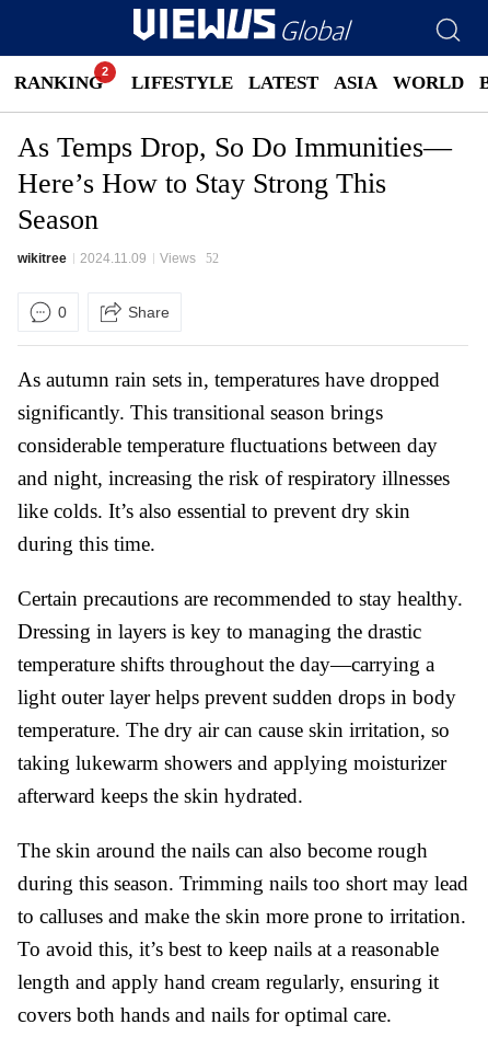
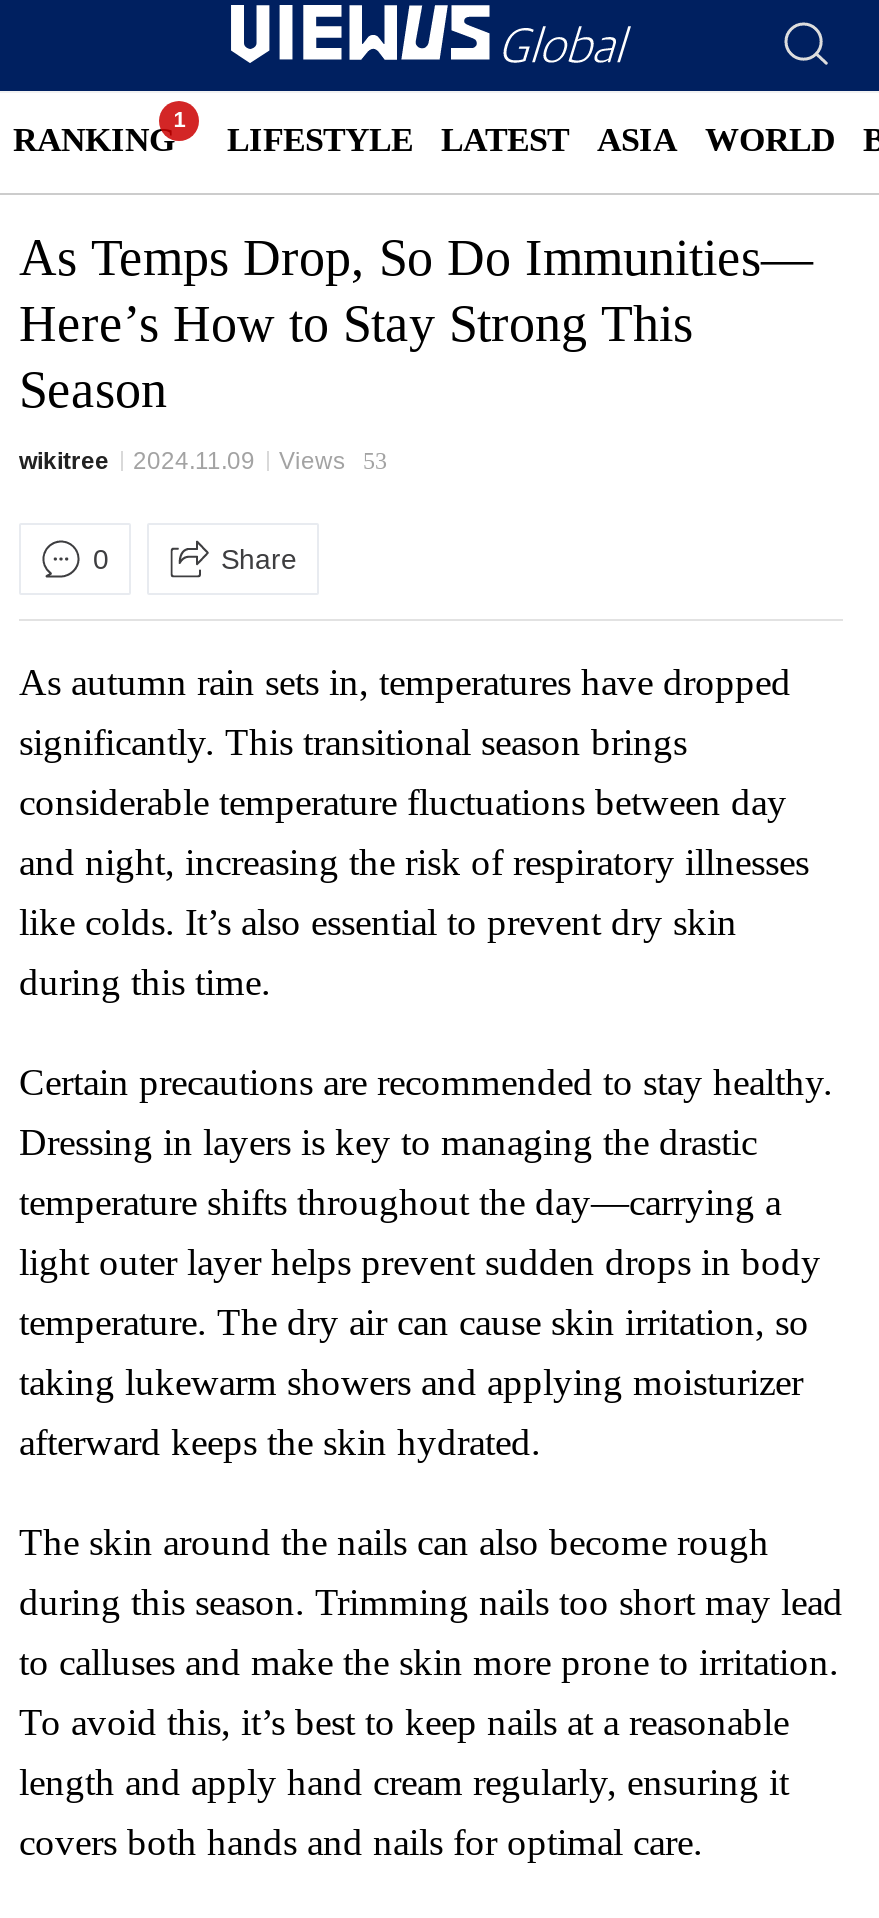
- wikitree 2024.11.09 Views 52
+ wikitree 2024.11.09 Views 53
